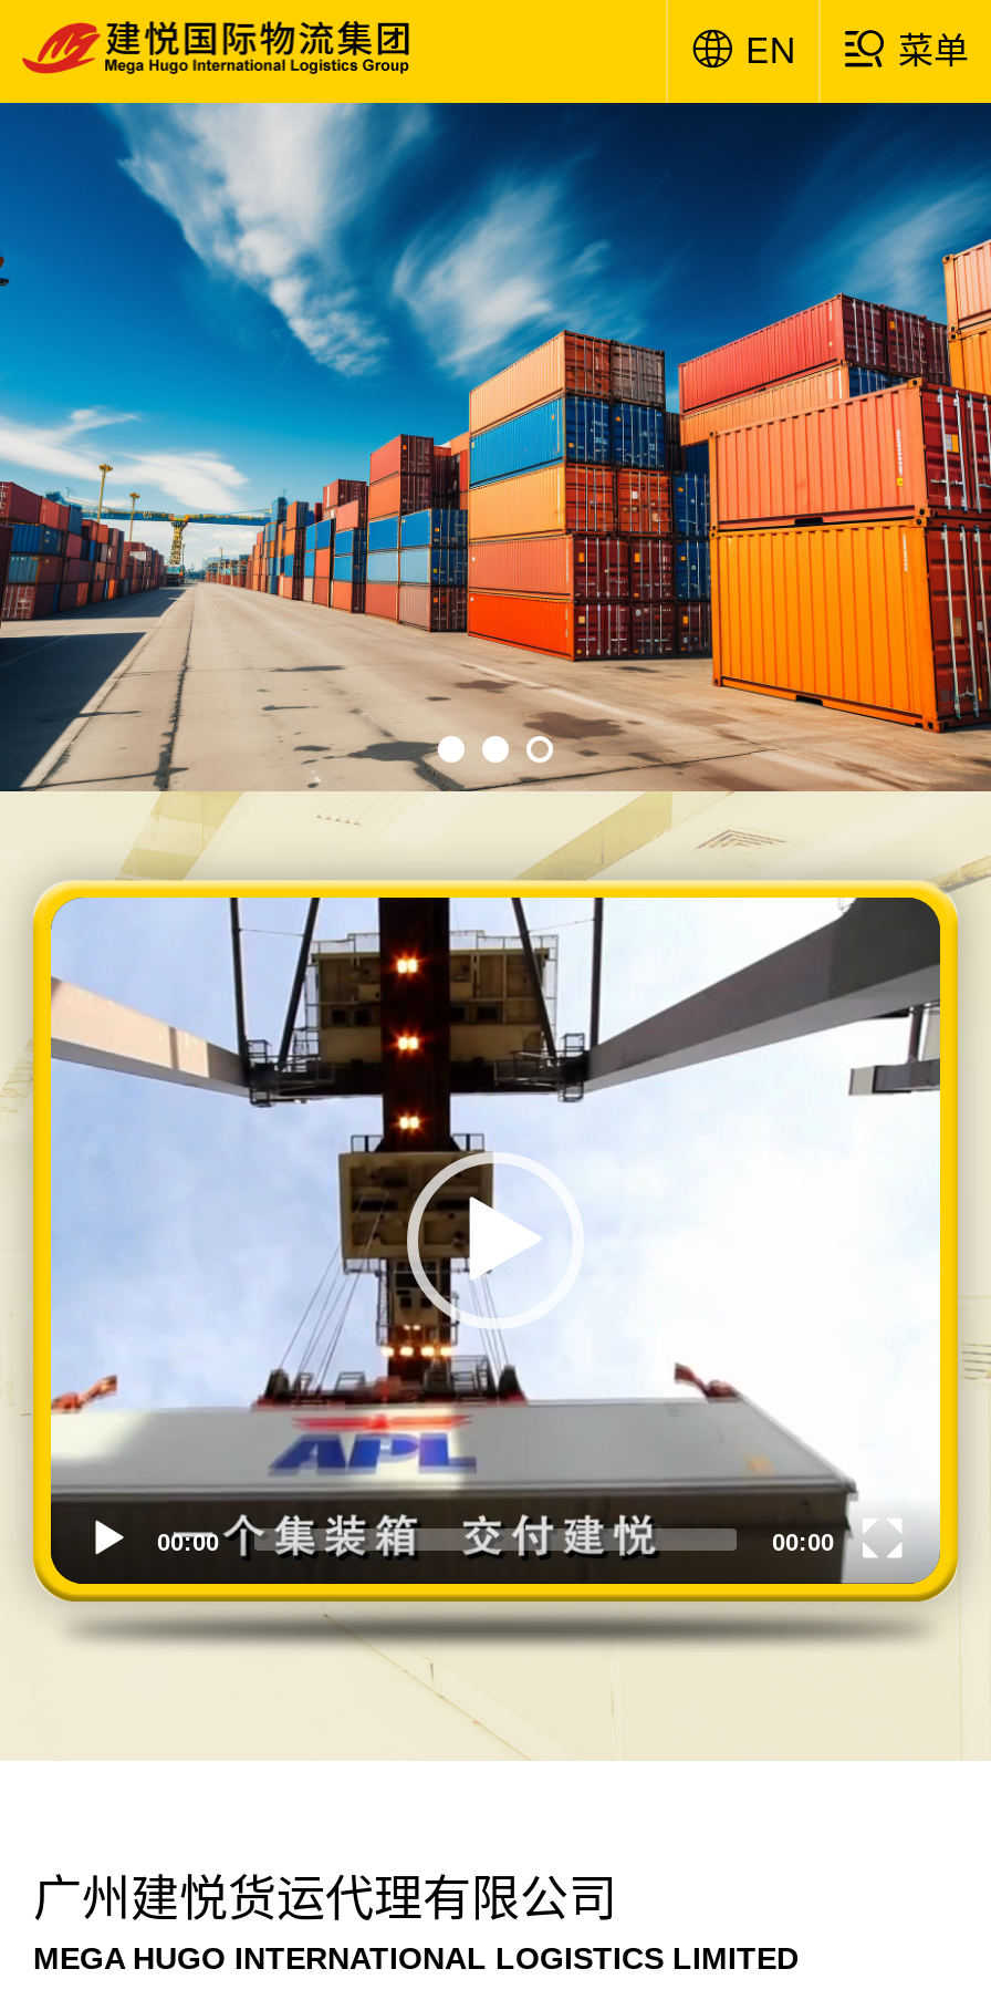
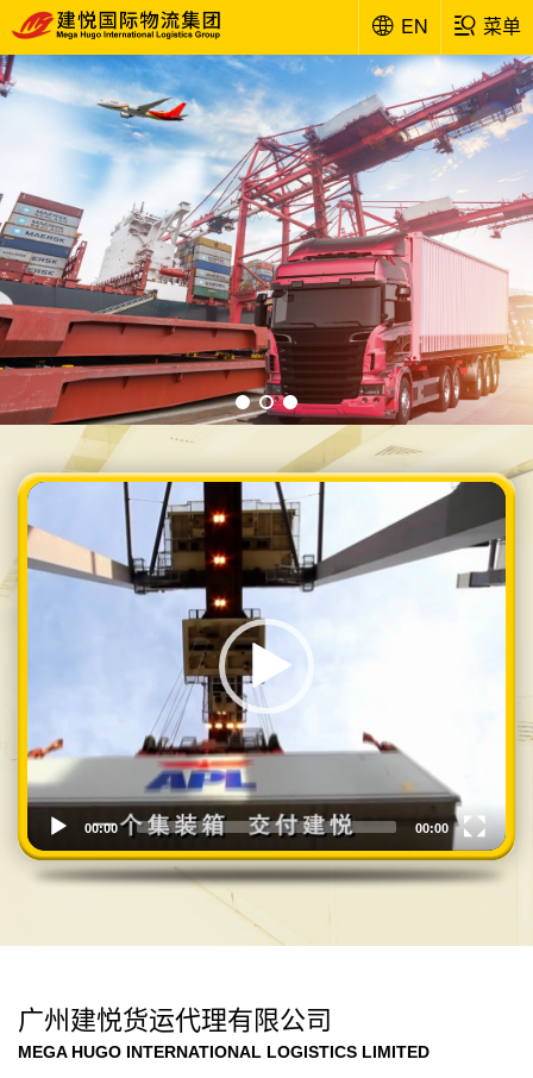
- [image]
+ [image]
